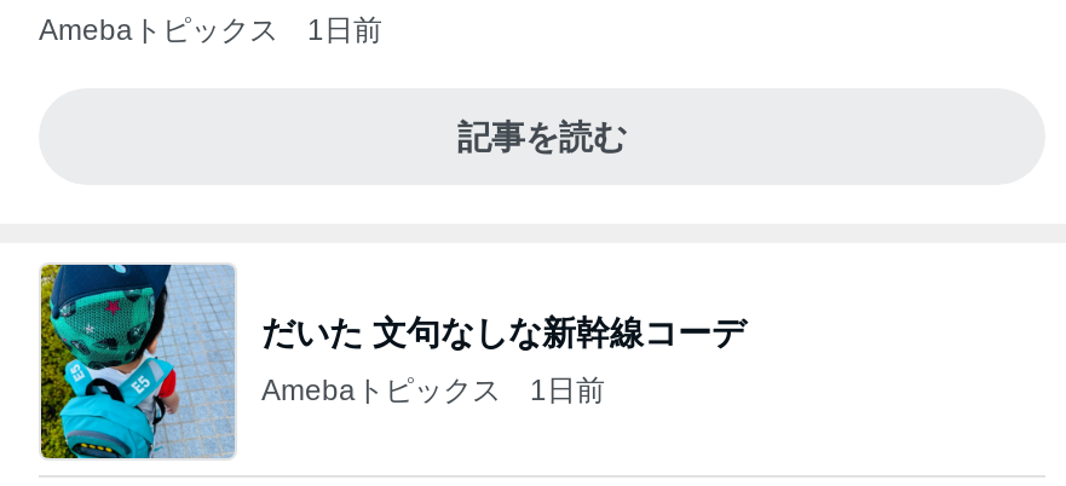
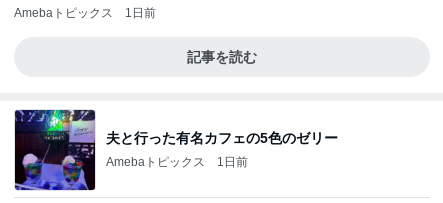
- [image]
- だいた 文句なしな新幹線コーデ
+ [image]
+ 夫と行った有名カフェの5色のゼリー
